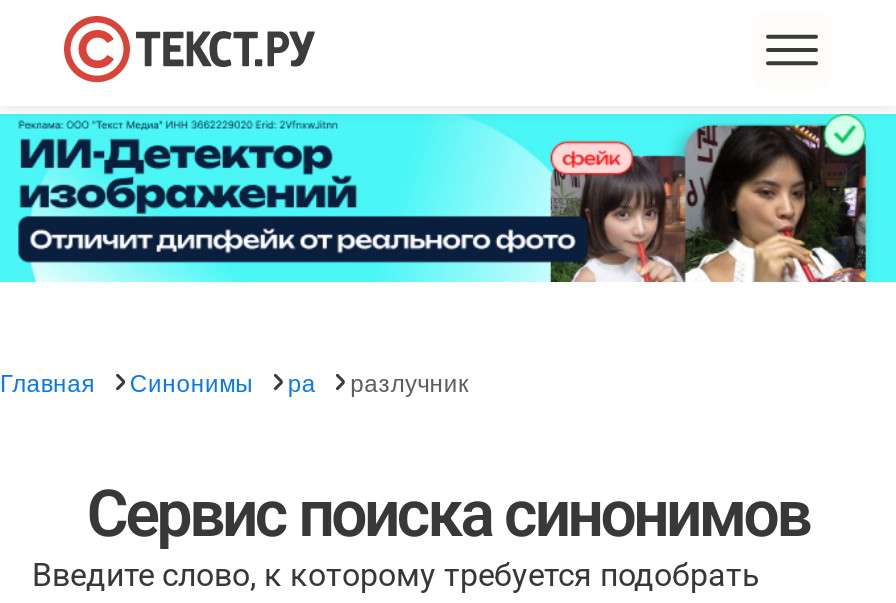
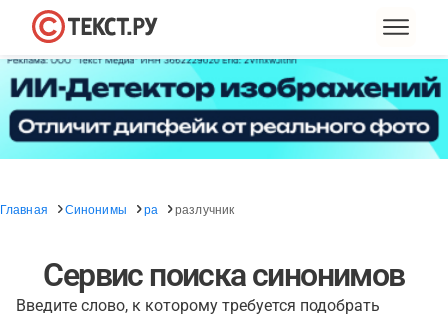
- [image]
+ [image]
